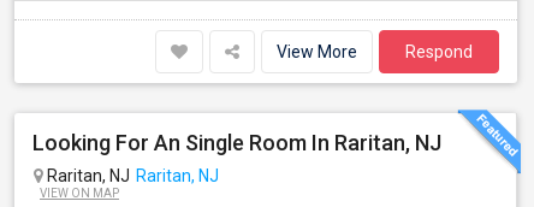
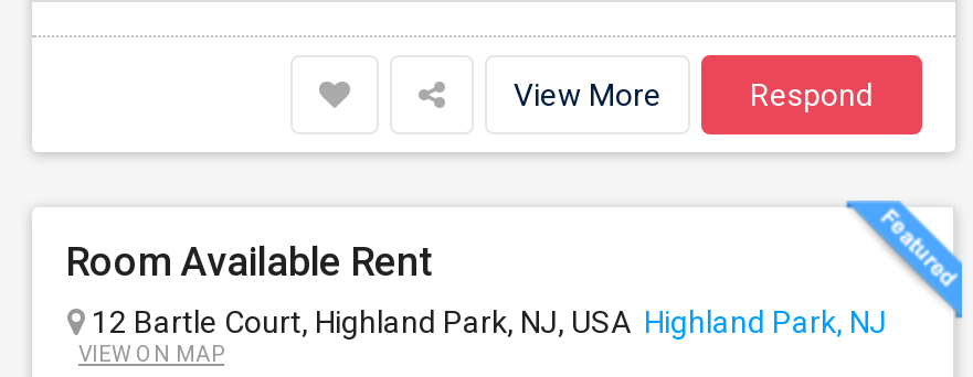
- Looking For An Single Room In Raritan, NJ
- Raritan, NJ Raritan, NJ
+ Room Available Rent
+ 12 Bartle Court, Highland Park, NJ, USA Highland Park, NJ
